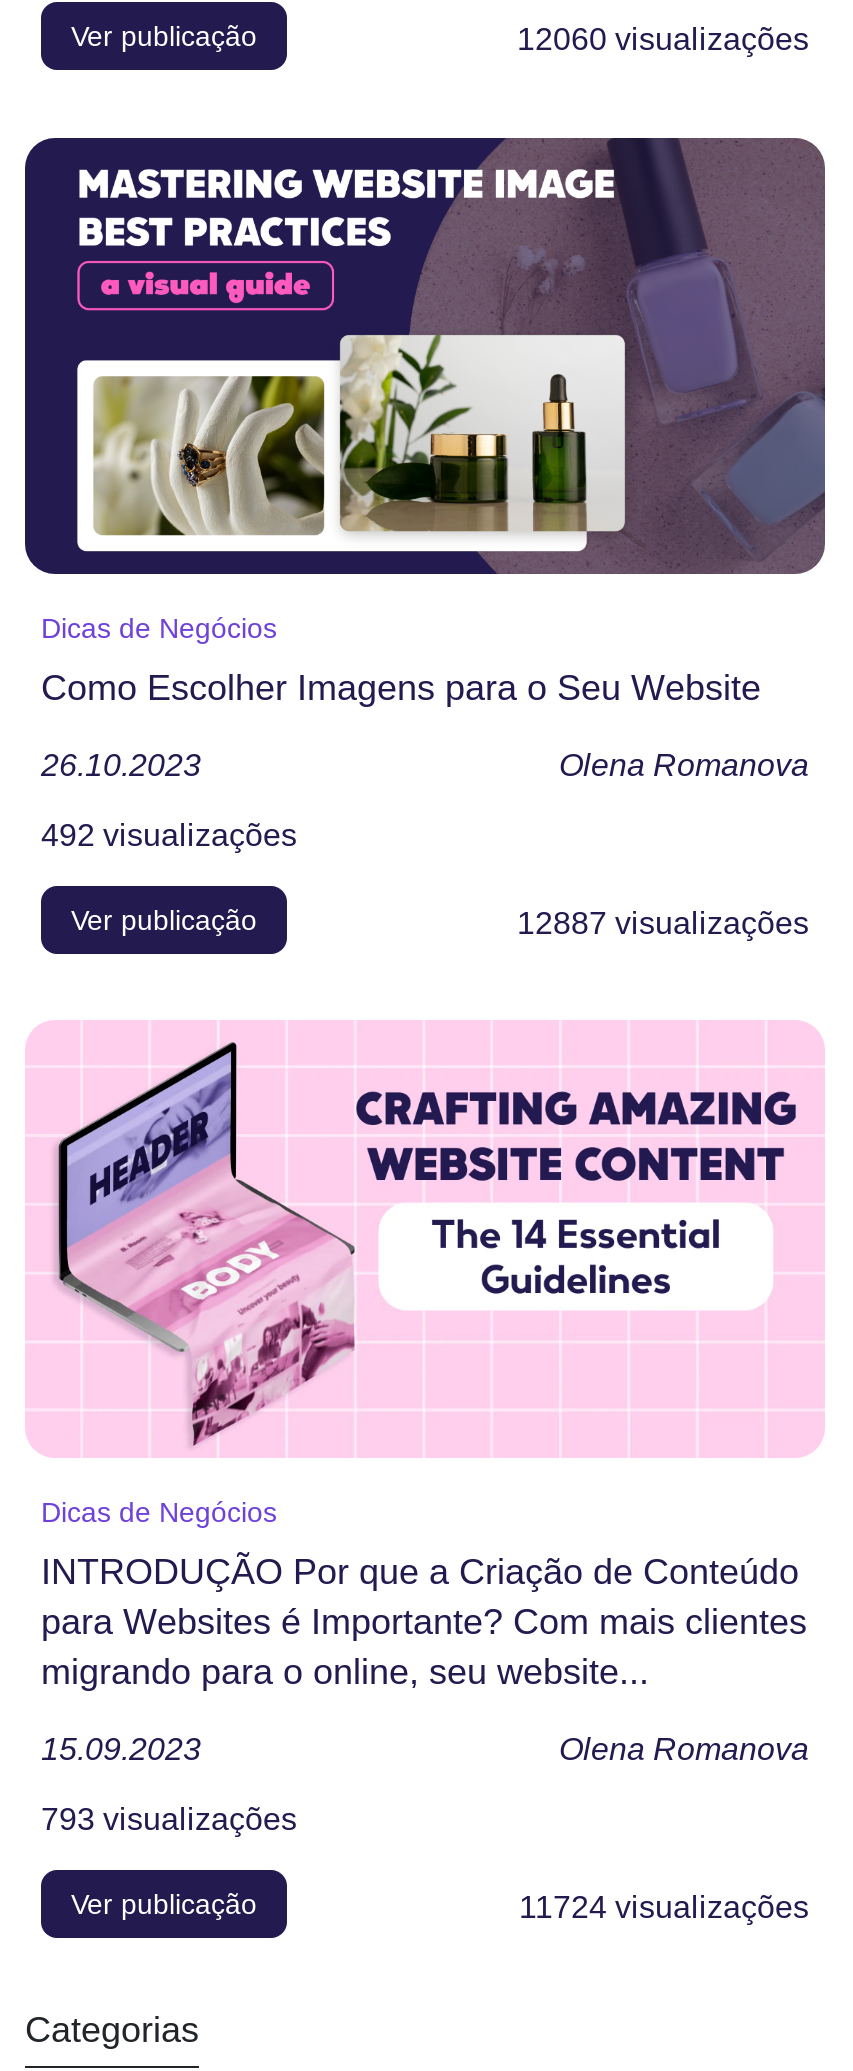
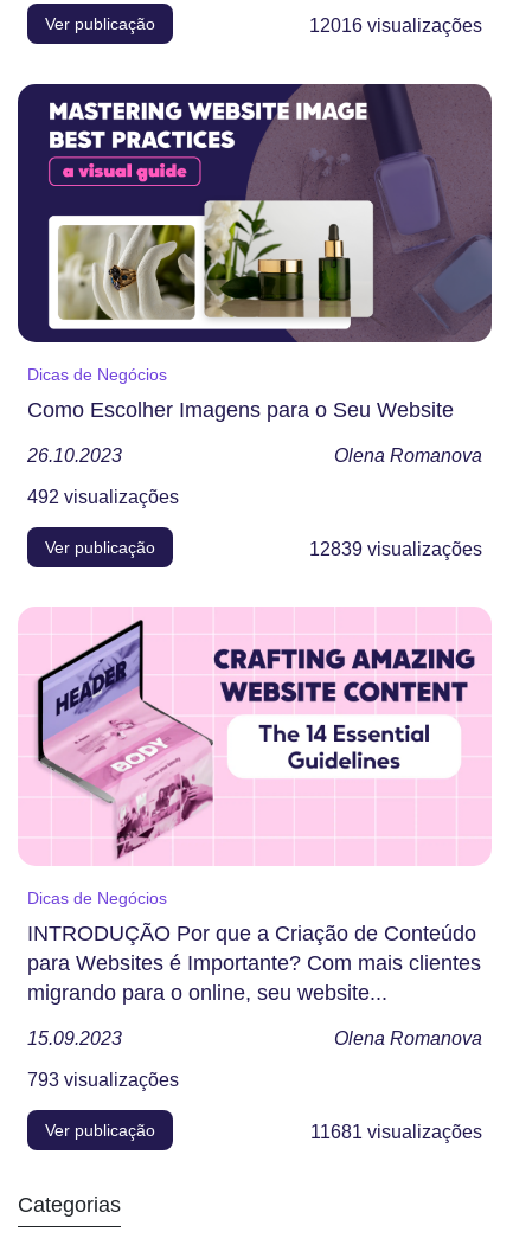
- 12060 visualizações
+ 12016 visualizações

- 12887 visualizações
+ 12839 visualizações

- 11724 visualizações
+ 11681 visualizações
